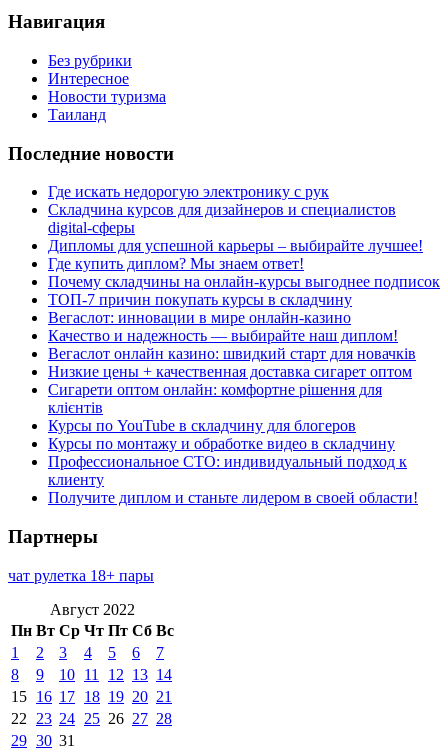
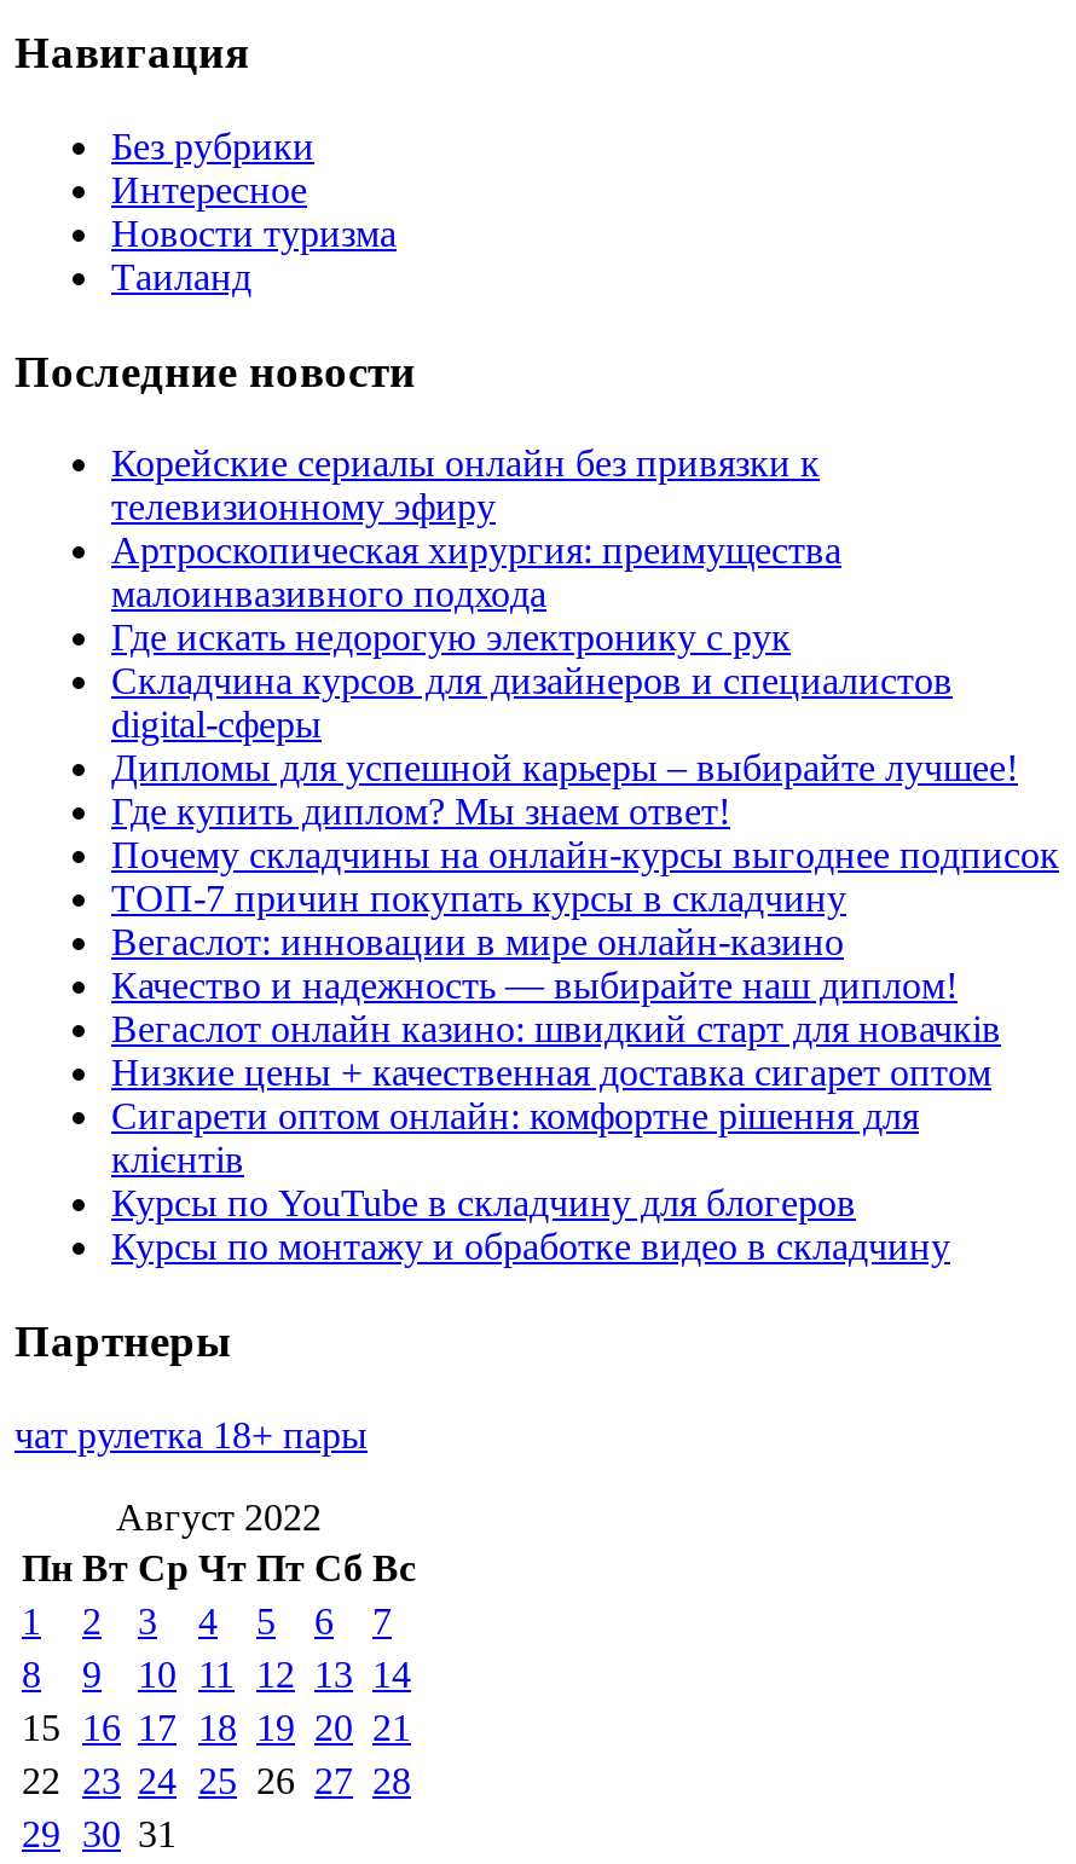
+ Корейские сериалы онлайн без привязки к
+ телевизионному эфиру
+ Артроскопическая хирургия: преимущества
+ малоинвазивного подхода

moved down: Где искать недорогую электронику с рук | Складчина курсов для дизайнеров и специалистов | Дипломы для успешной карьеры – выбирайте лучшее! | ... | Курсы по YouTube в складчину для блогеров | Курсы по монтажу и обработке видео в складчину

- Профессиональное СТО: индивидуальный подход к
- клиенту
- Получите диплом и станьте лидером в своей области!
